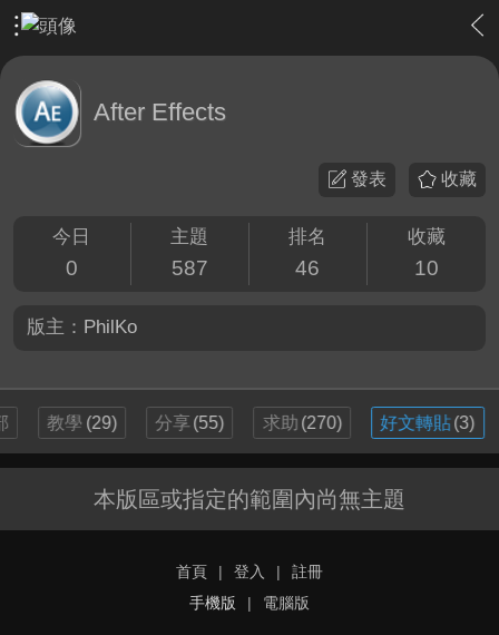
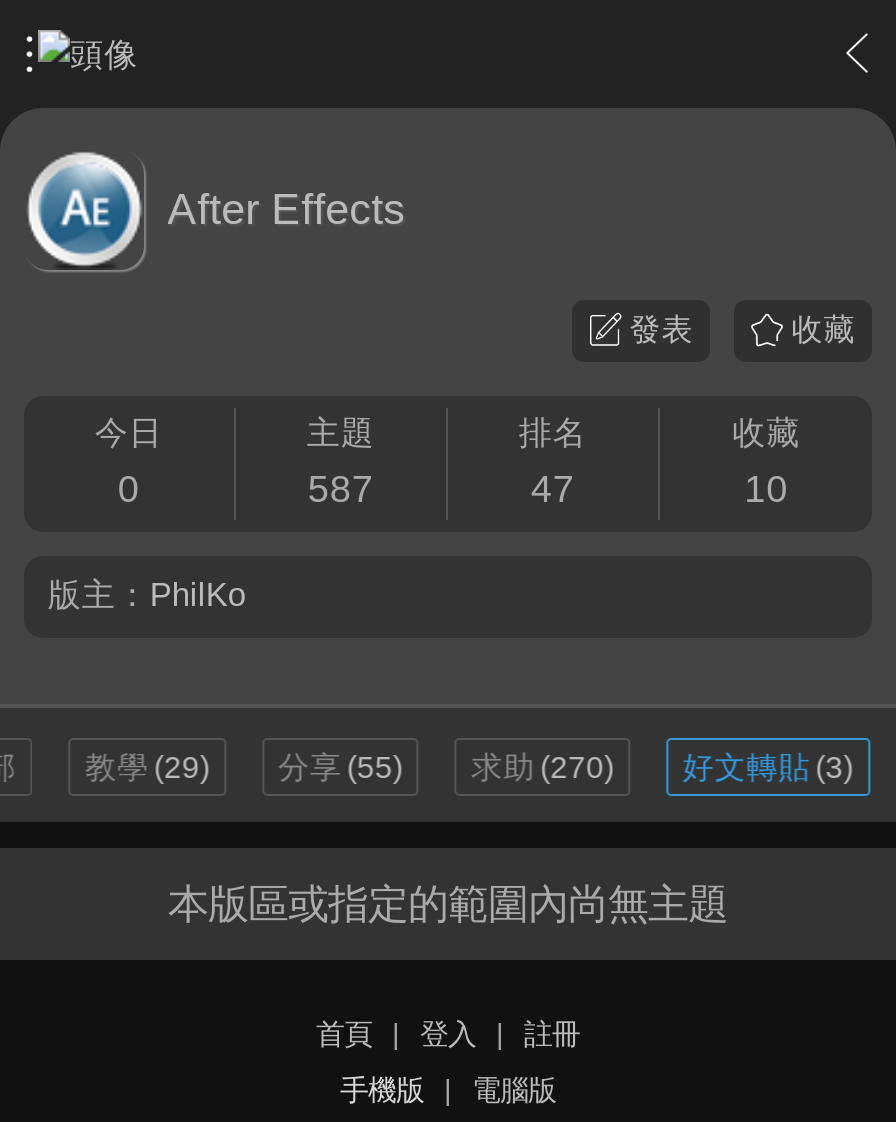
- 46
+ 47
